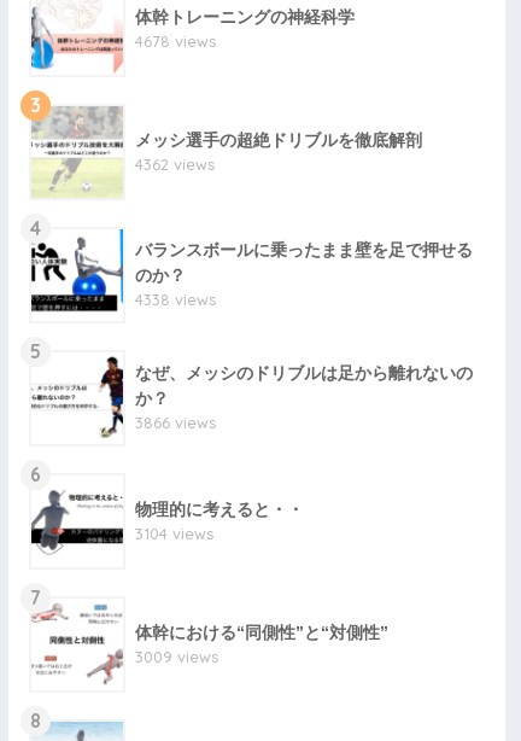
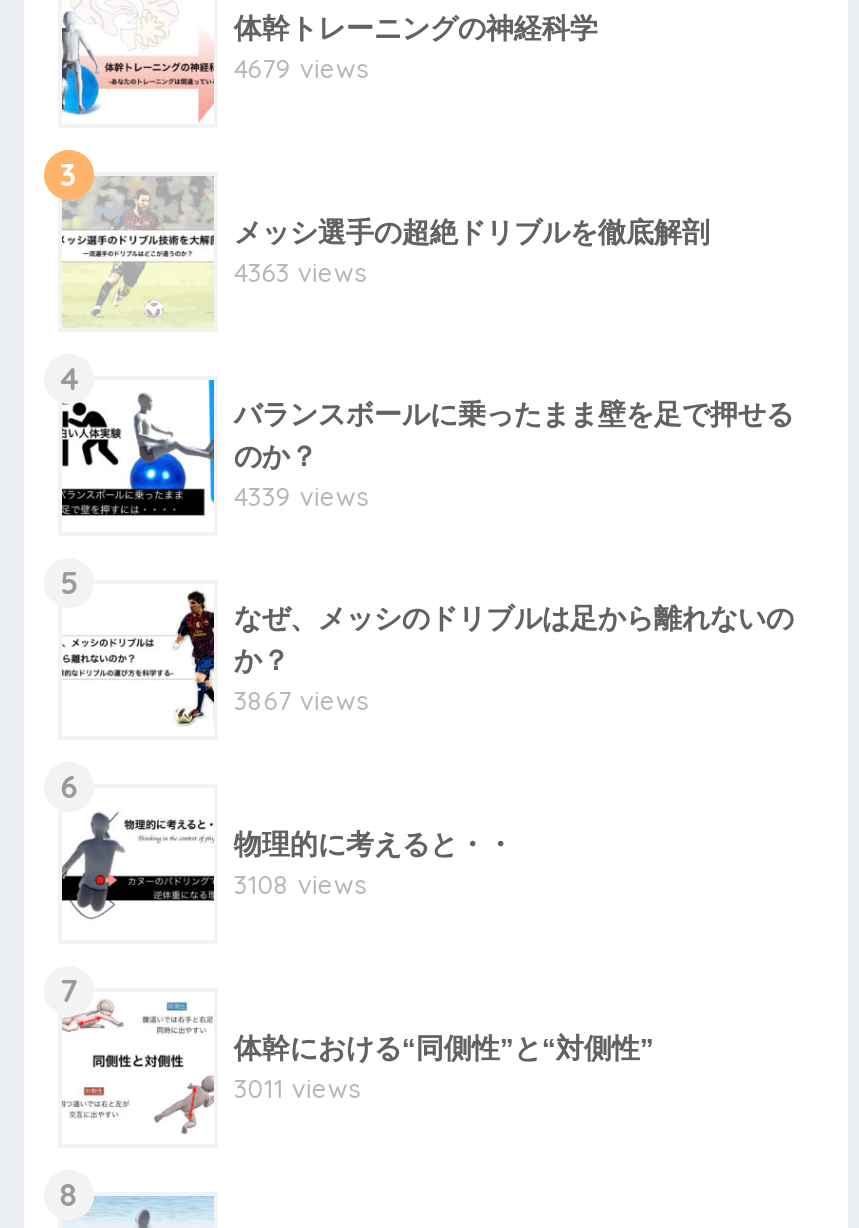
- 4678 views
+ 4679 views

- 4362 views
+ 4363 views

- 4338 views
+ 4339 views

- 3866 views
+ 3867 views

- 3104 views
+ 3108 views

- 3009 views
+ 3011 views
